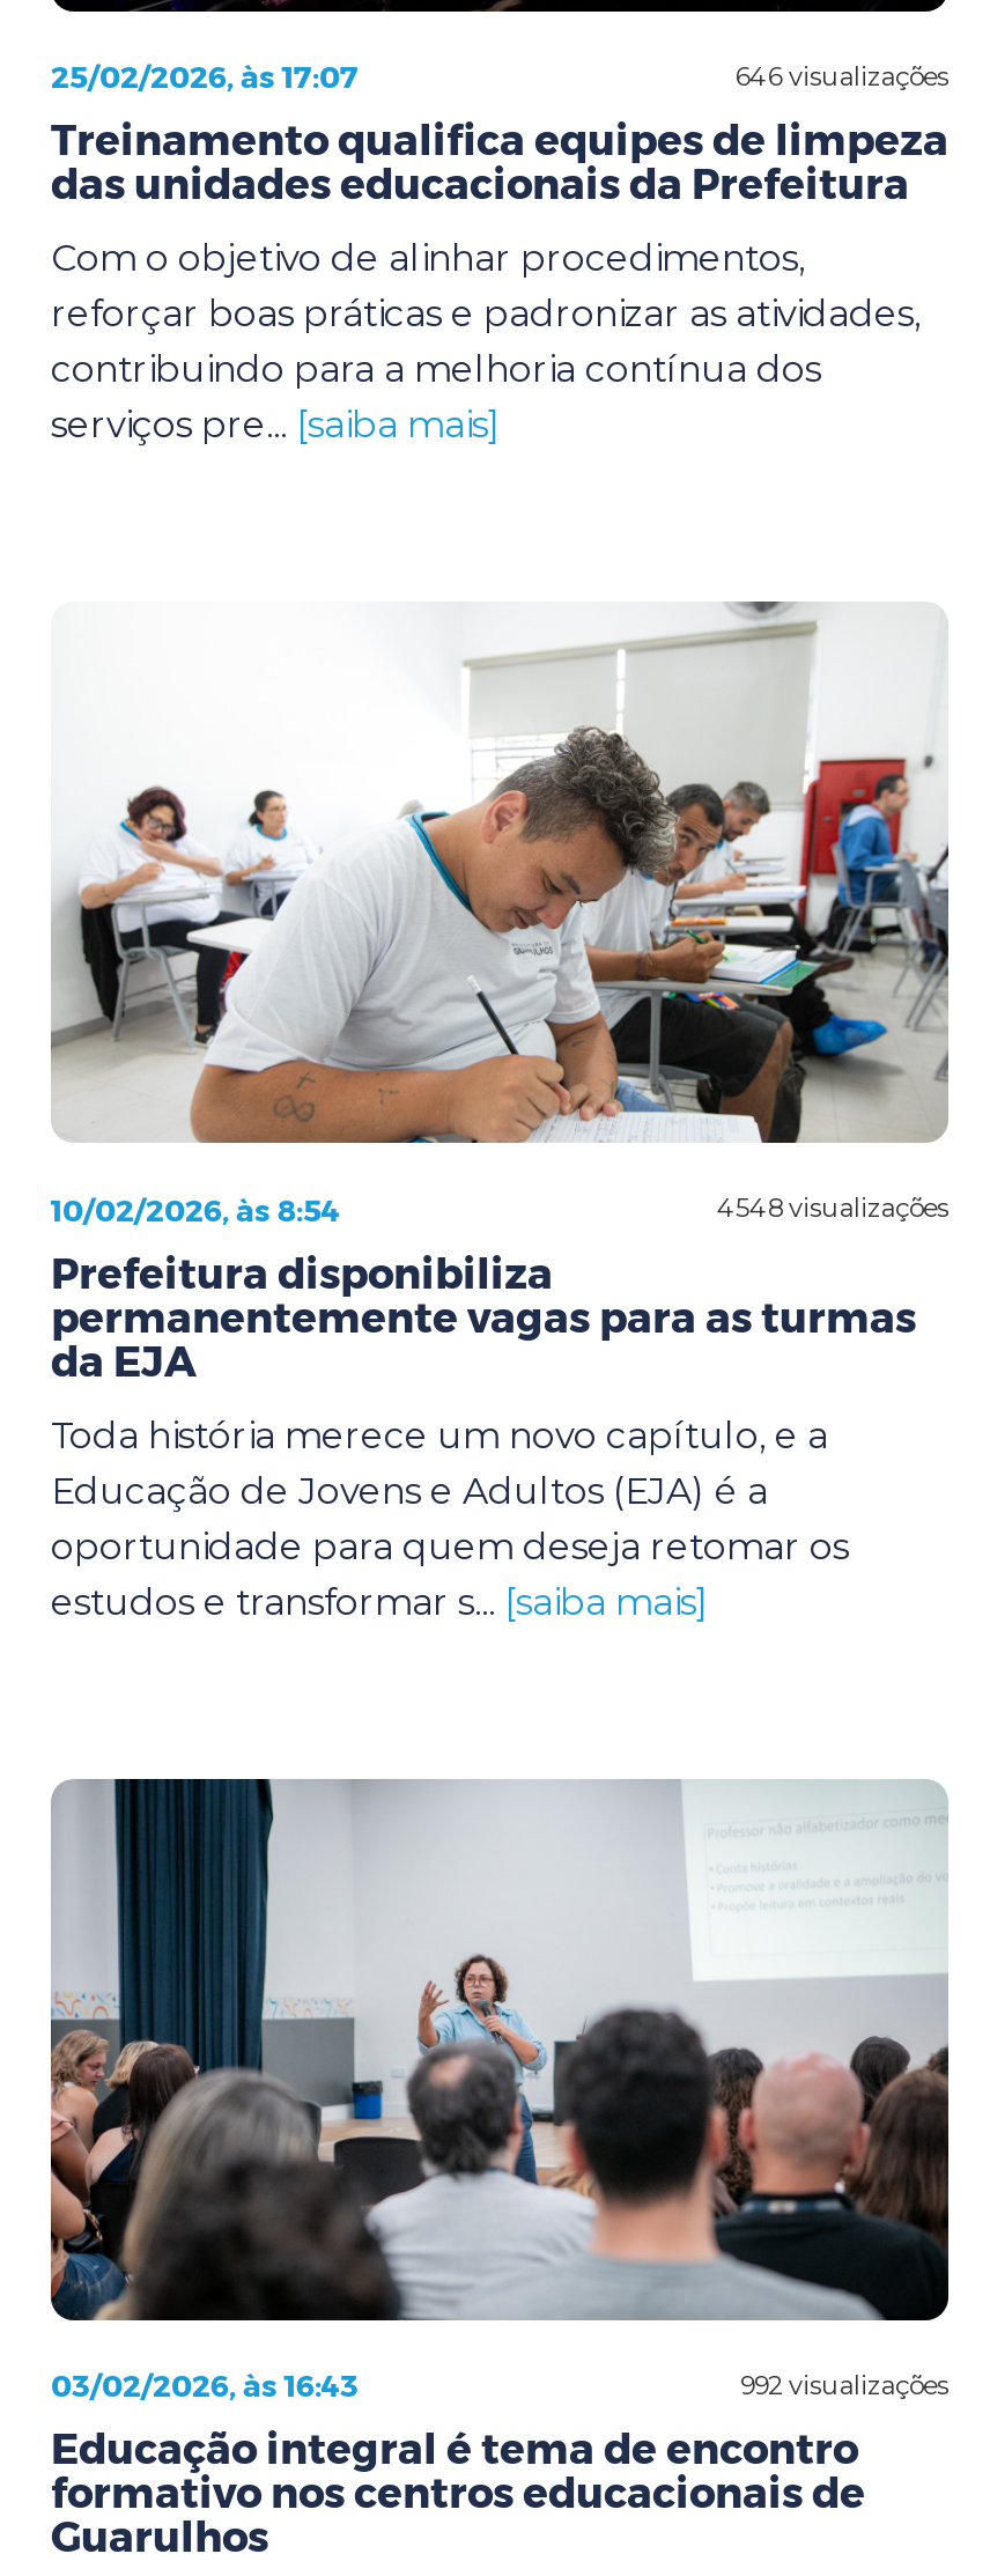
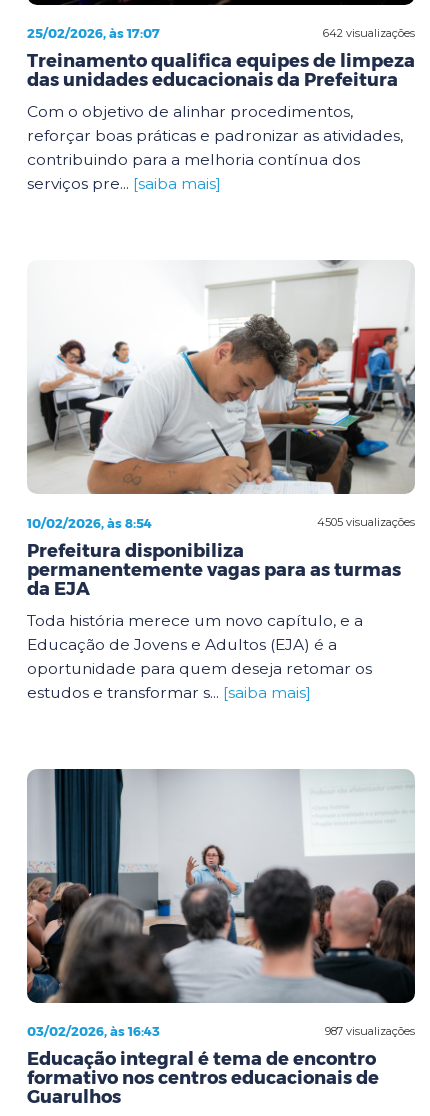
- 646 visualizações
+ 642 visualizações

- 4548 visualizações
+ 4505 visualizações

- 992 visualizações
+ 987 visualizações
